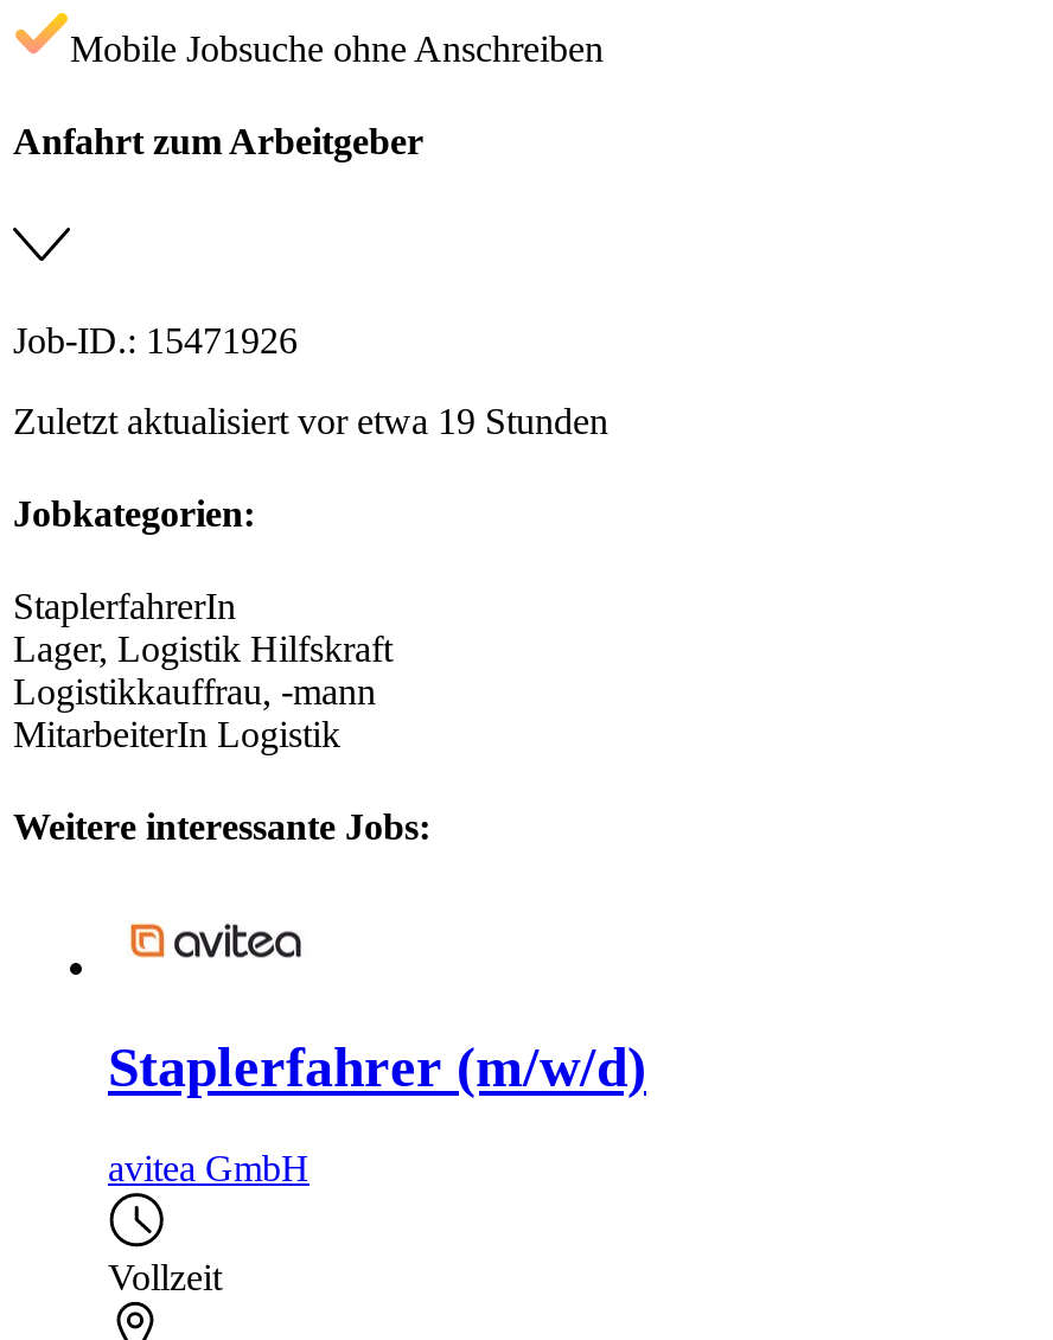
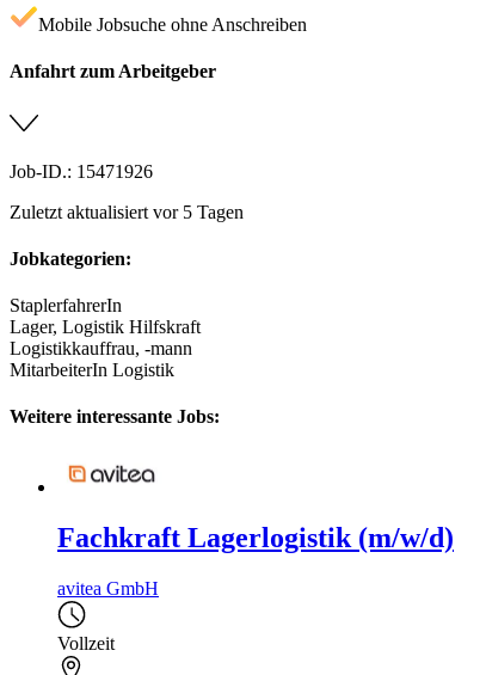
- Zuletzt aktualisiert vor etwa 19 Stunden
+ Zuletzt aktualisiert vor 5 Tagen

- Staplerfahrer (m/w/d)
+ Fachkraft Lagerlogistik (m/w/d)
